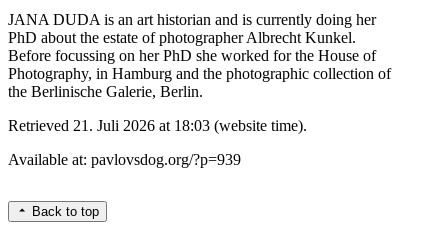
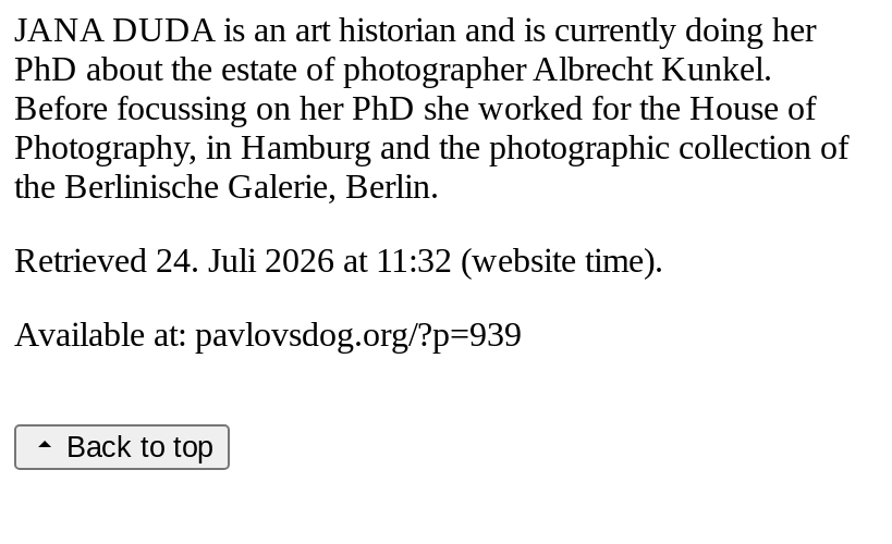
- Retrieved 21. Juli 2026 at 18:03 (website time).
+ Retrieved 24. Juli 2026 at 11:32 (website time).
